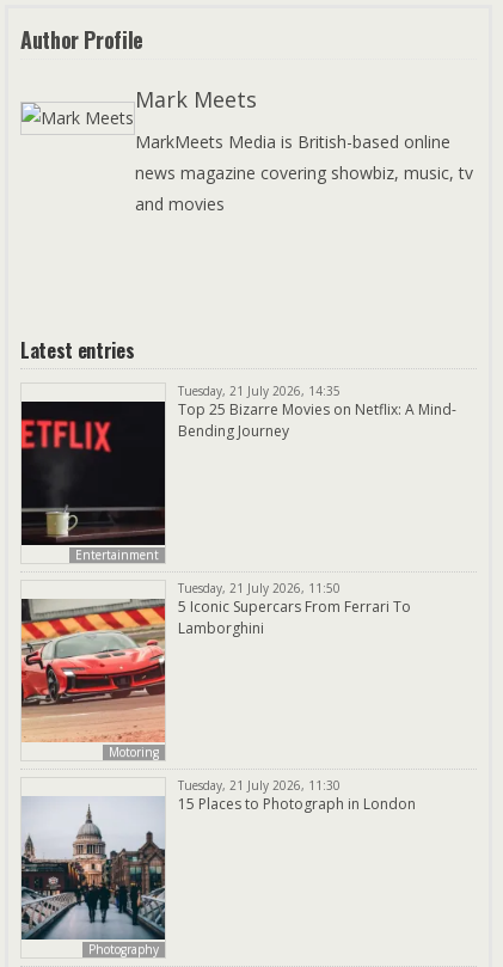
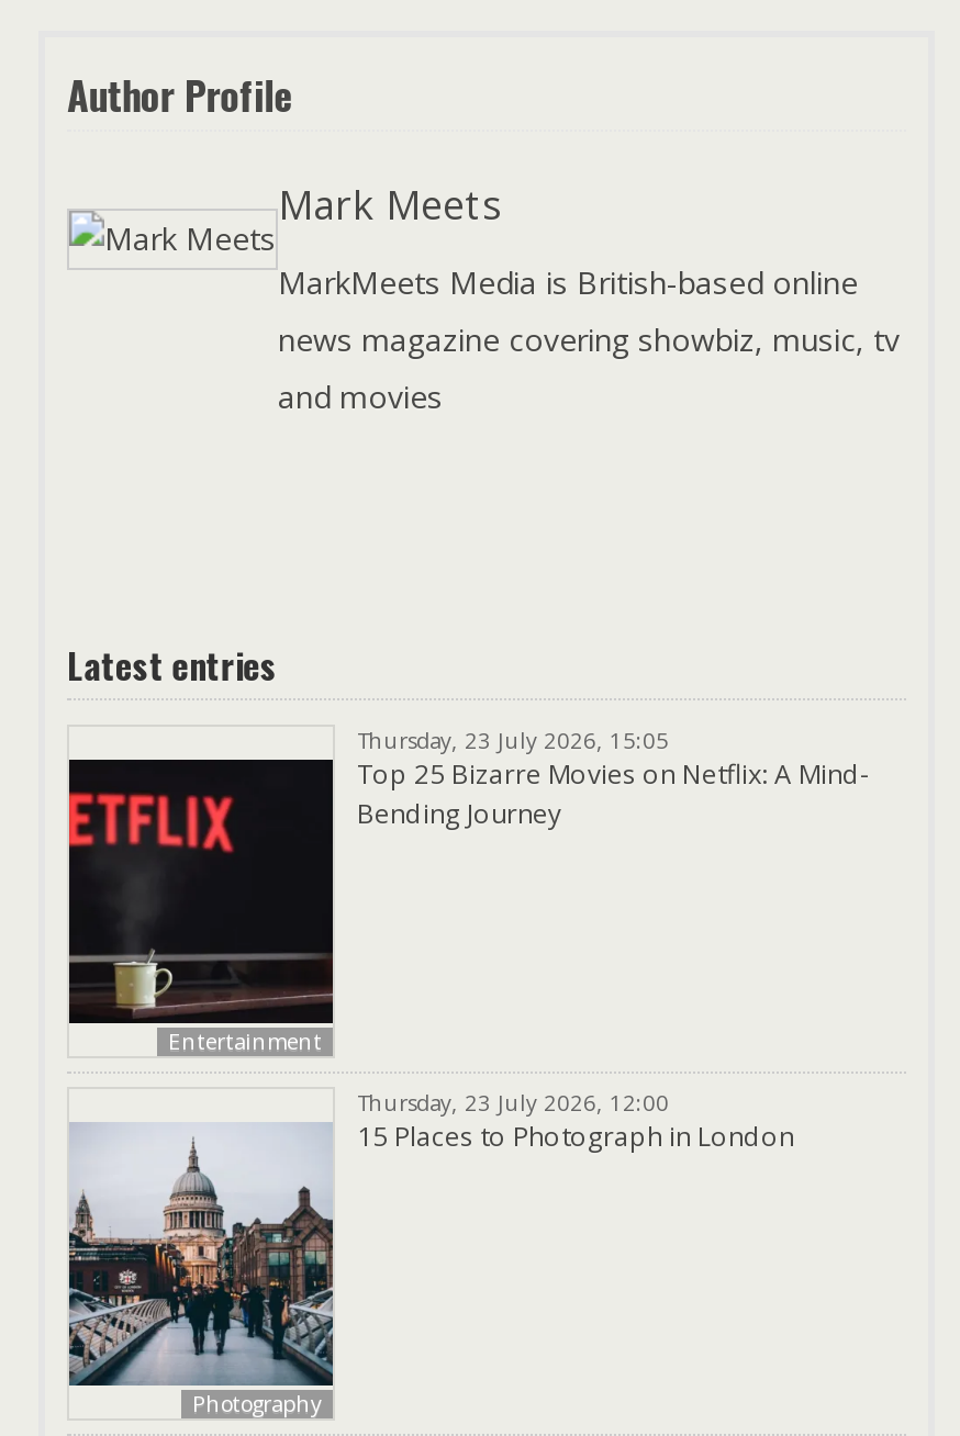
- Tuesday, 21 July 2026, 14:35
+ Thursday, 23 July 2026, 15:05

- Tuesday, 21 July 2026, 11:50
- 5 Iconic Supercars From Ferrari To
- Lamborghini

- [image]
- Motoring

- Tuesday, 21 July 2026, 11:30
+ Thursday, 23 July 2026, 12:00
